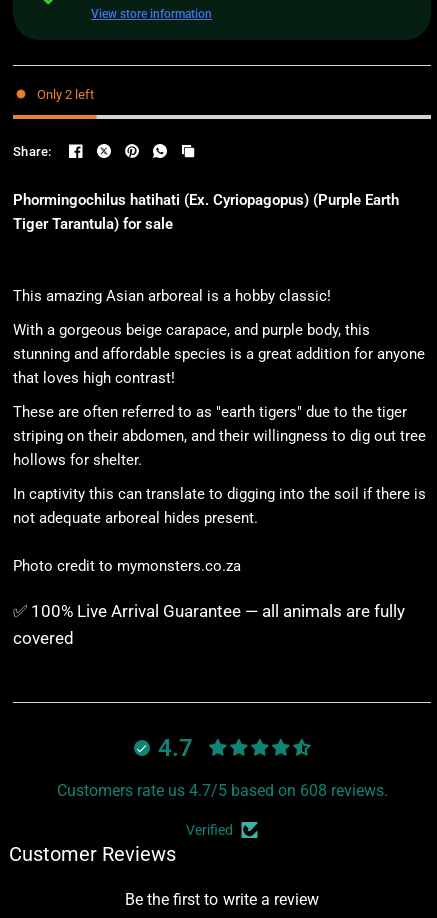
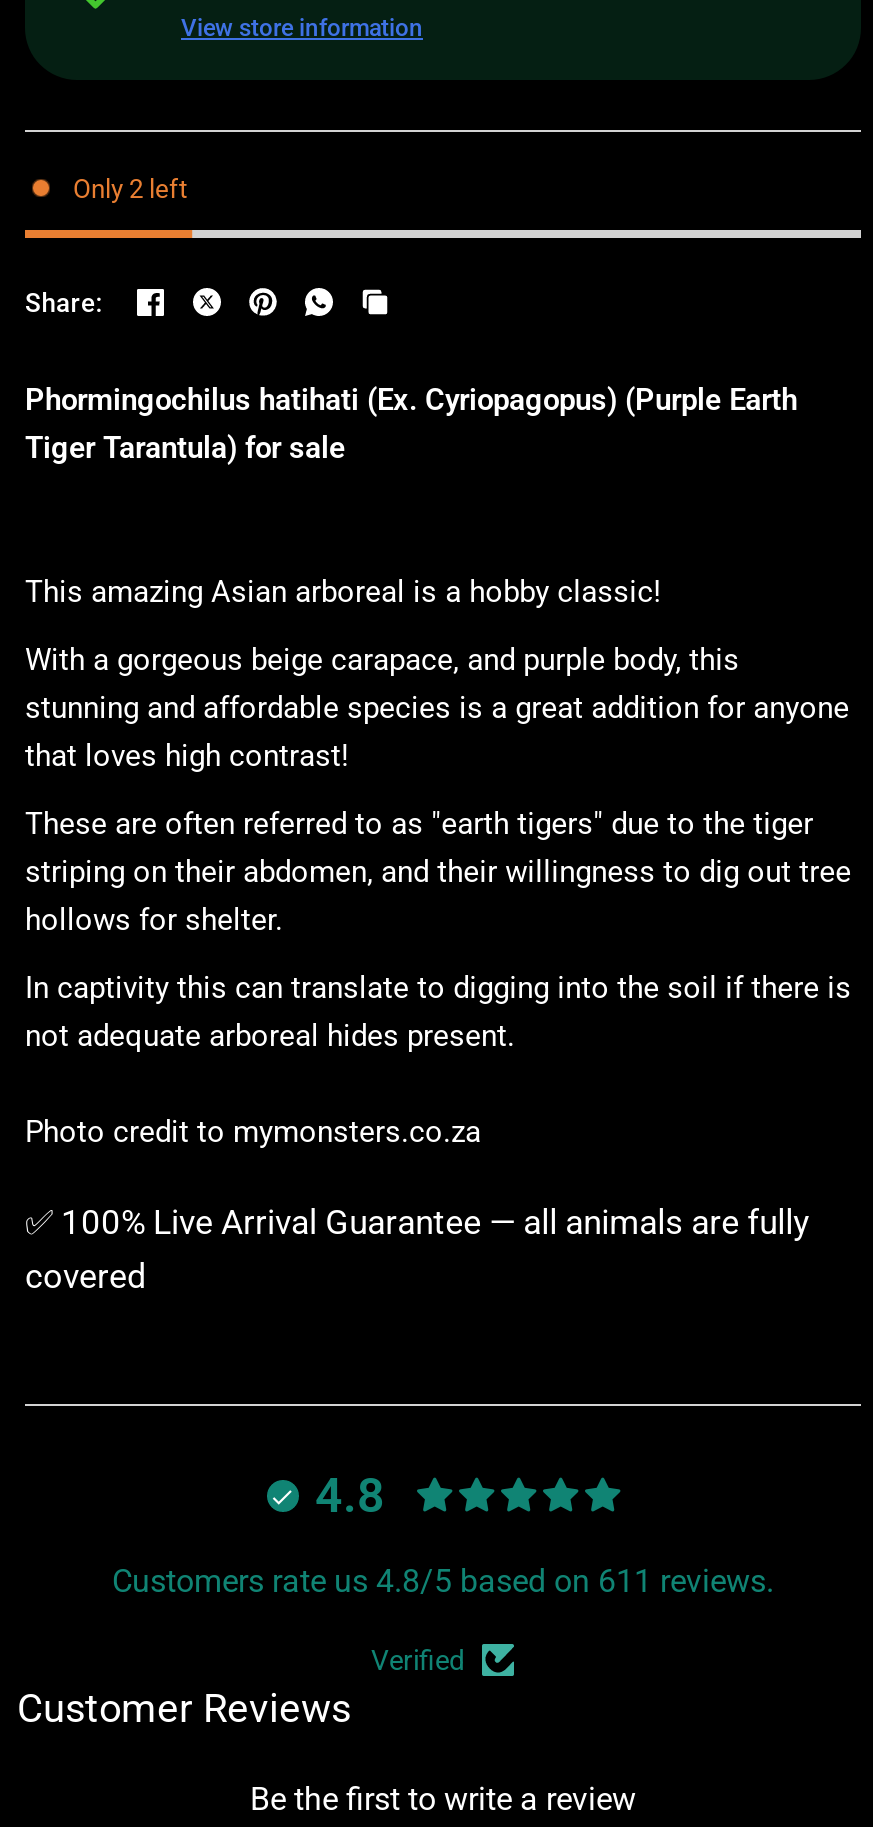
- 4.7
+ 4.8

- Customers rate us 4.7/5 based on 608 reviews.
+ Customers rate us 4.8/5 based on 611 reviews.
